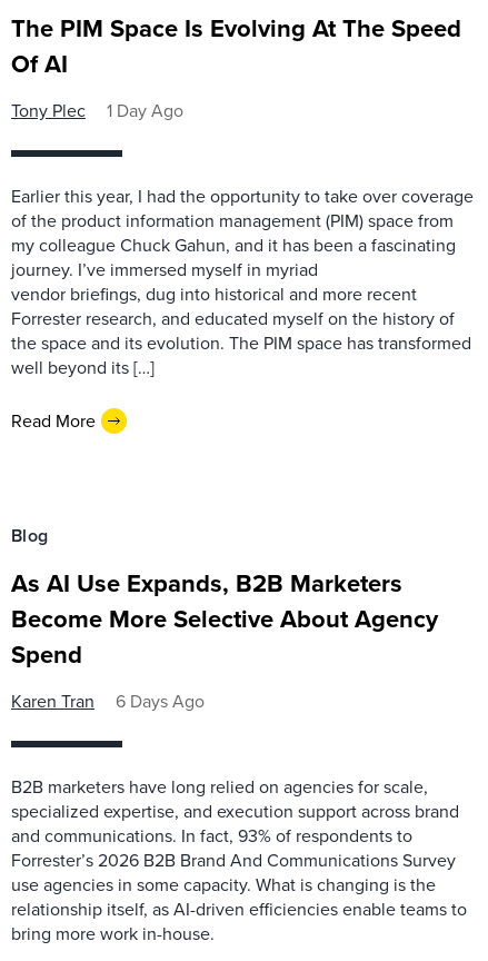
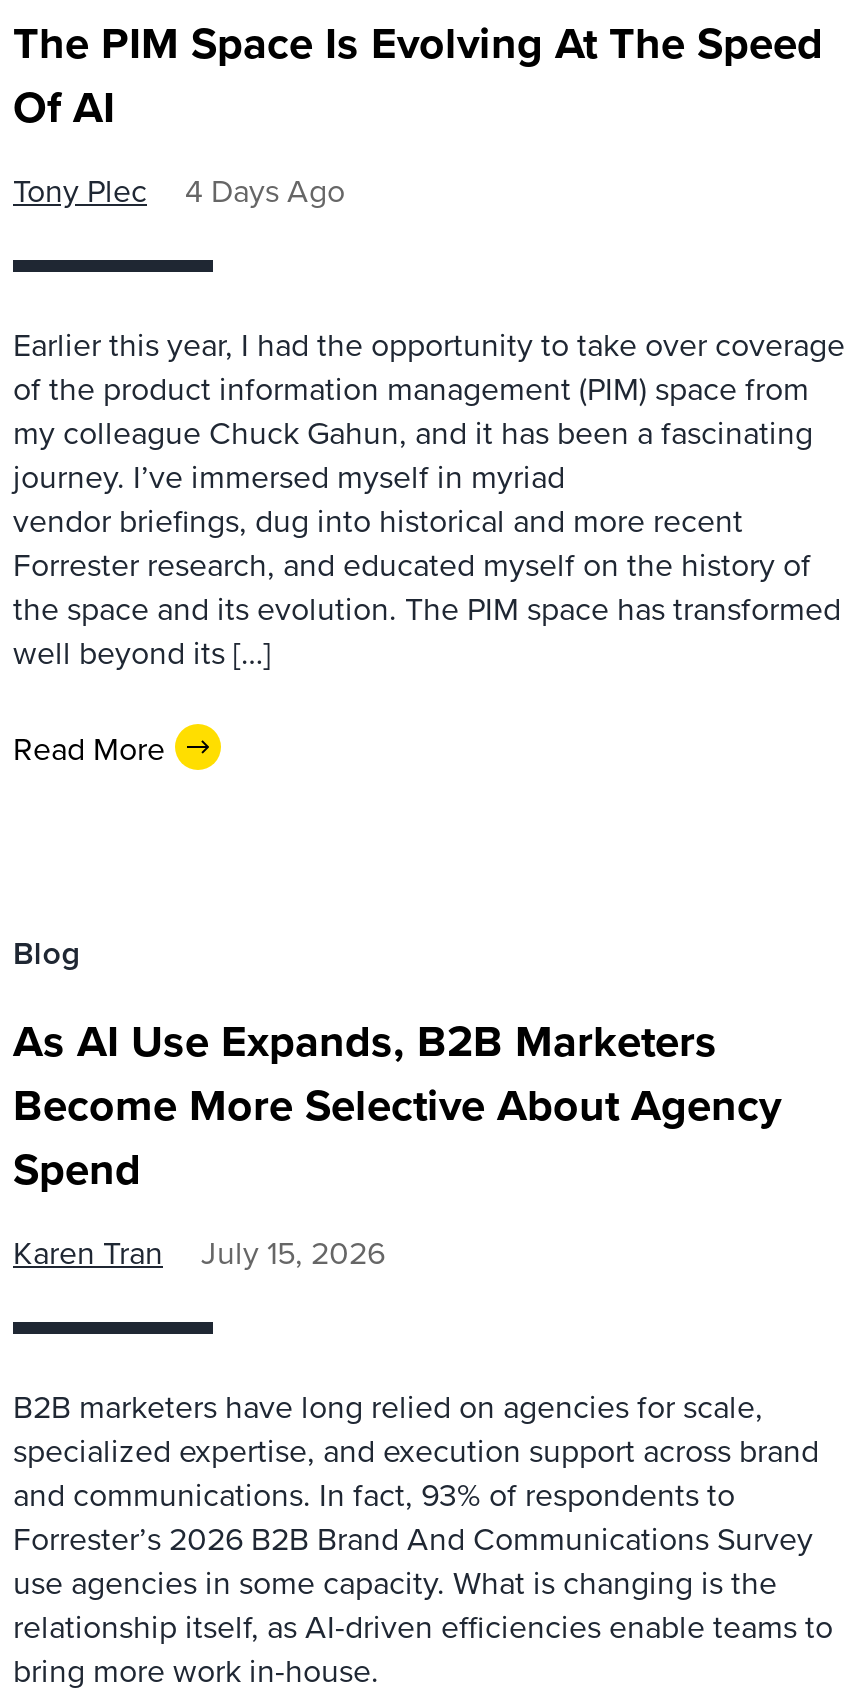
- Tony Plec 1 Day Ago
+ Tony Plec 4 Days Ago

- Karen Tran 6 Days Ago
+ Karen Tran July 15, 2026
